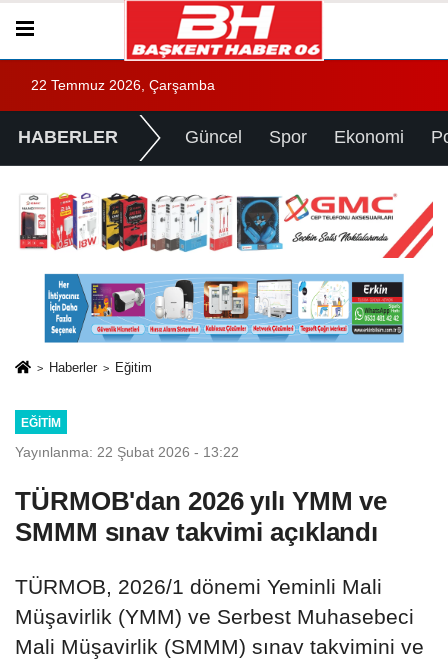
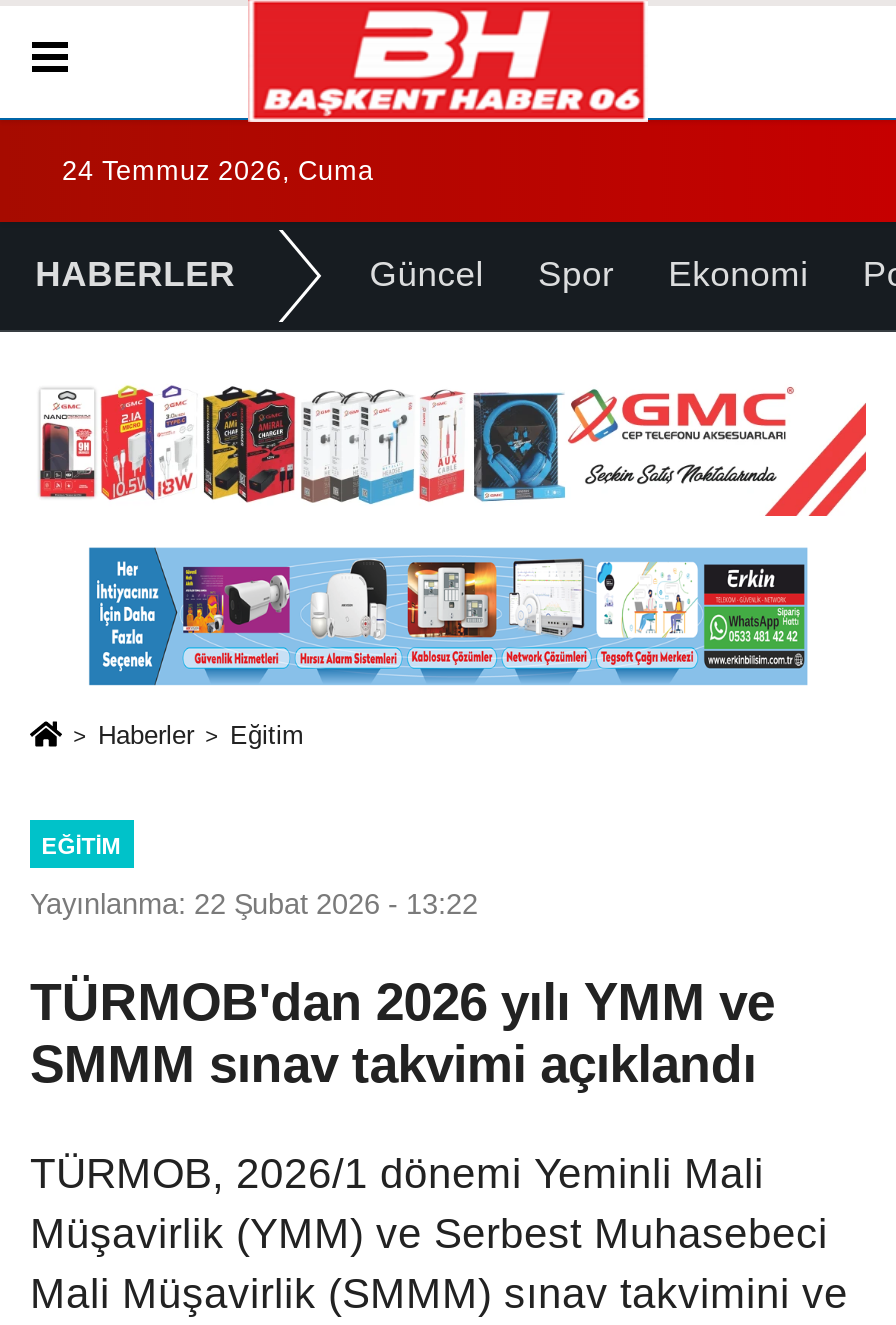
- 22 Temmuz 2026, Çarşamba
+ 24 Temmuz 2026, Cuma
